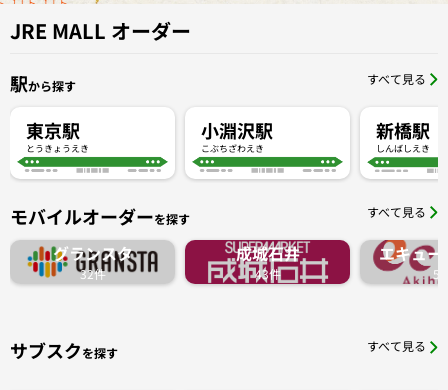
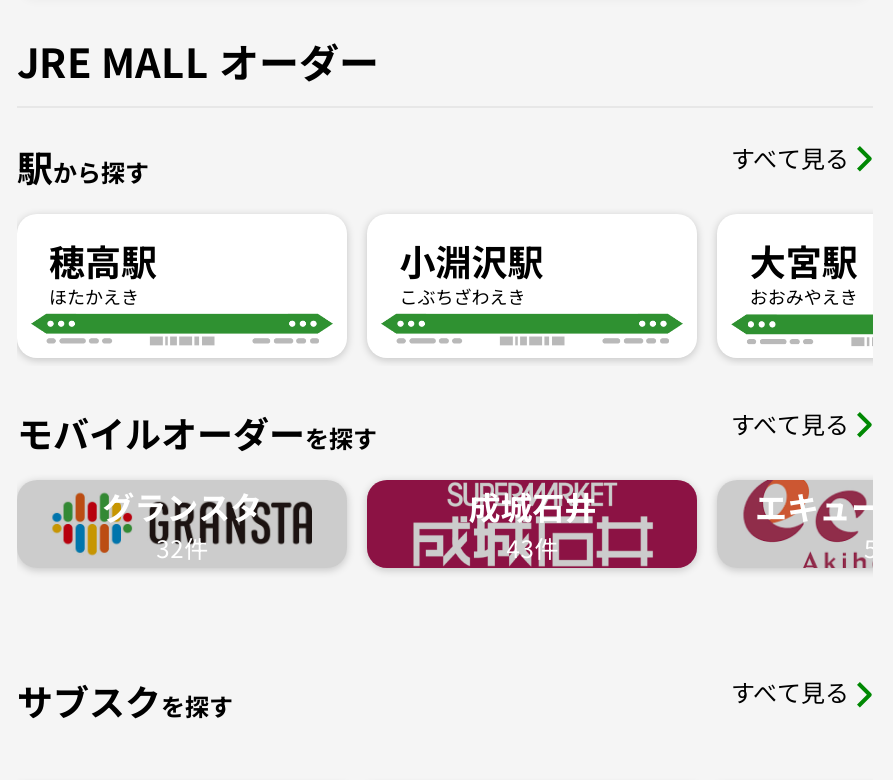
- 東京駅
- とうきょうえき
+ 穂高駅
+ ほたかえき

- 新橋駅
+ 大宮駅

- しんばしえき
+ おおみやえき
